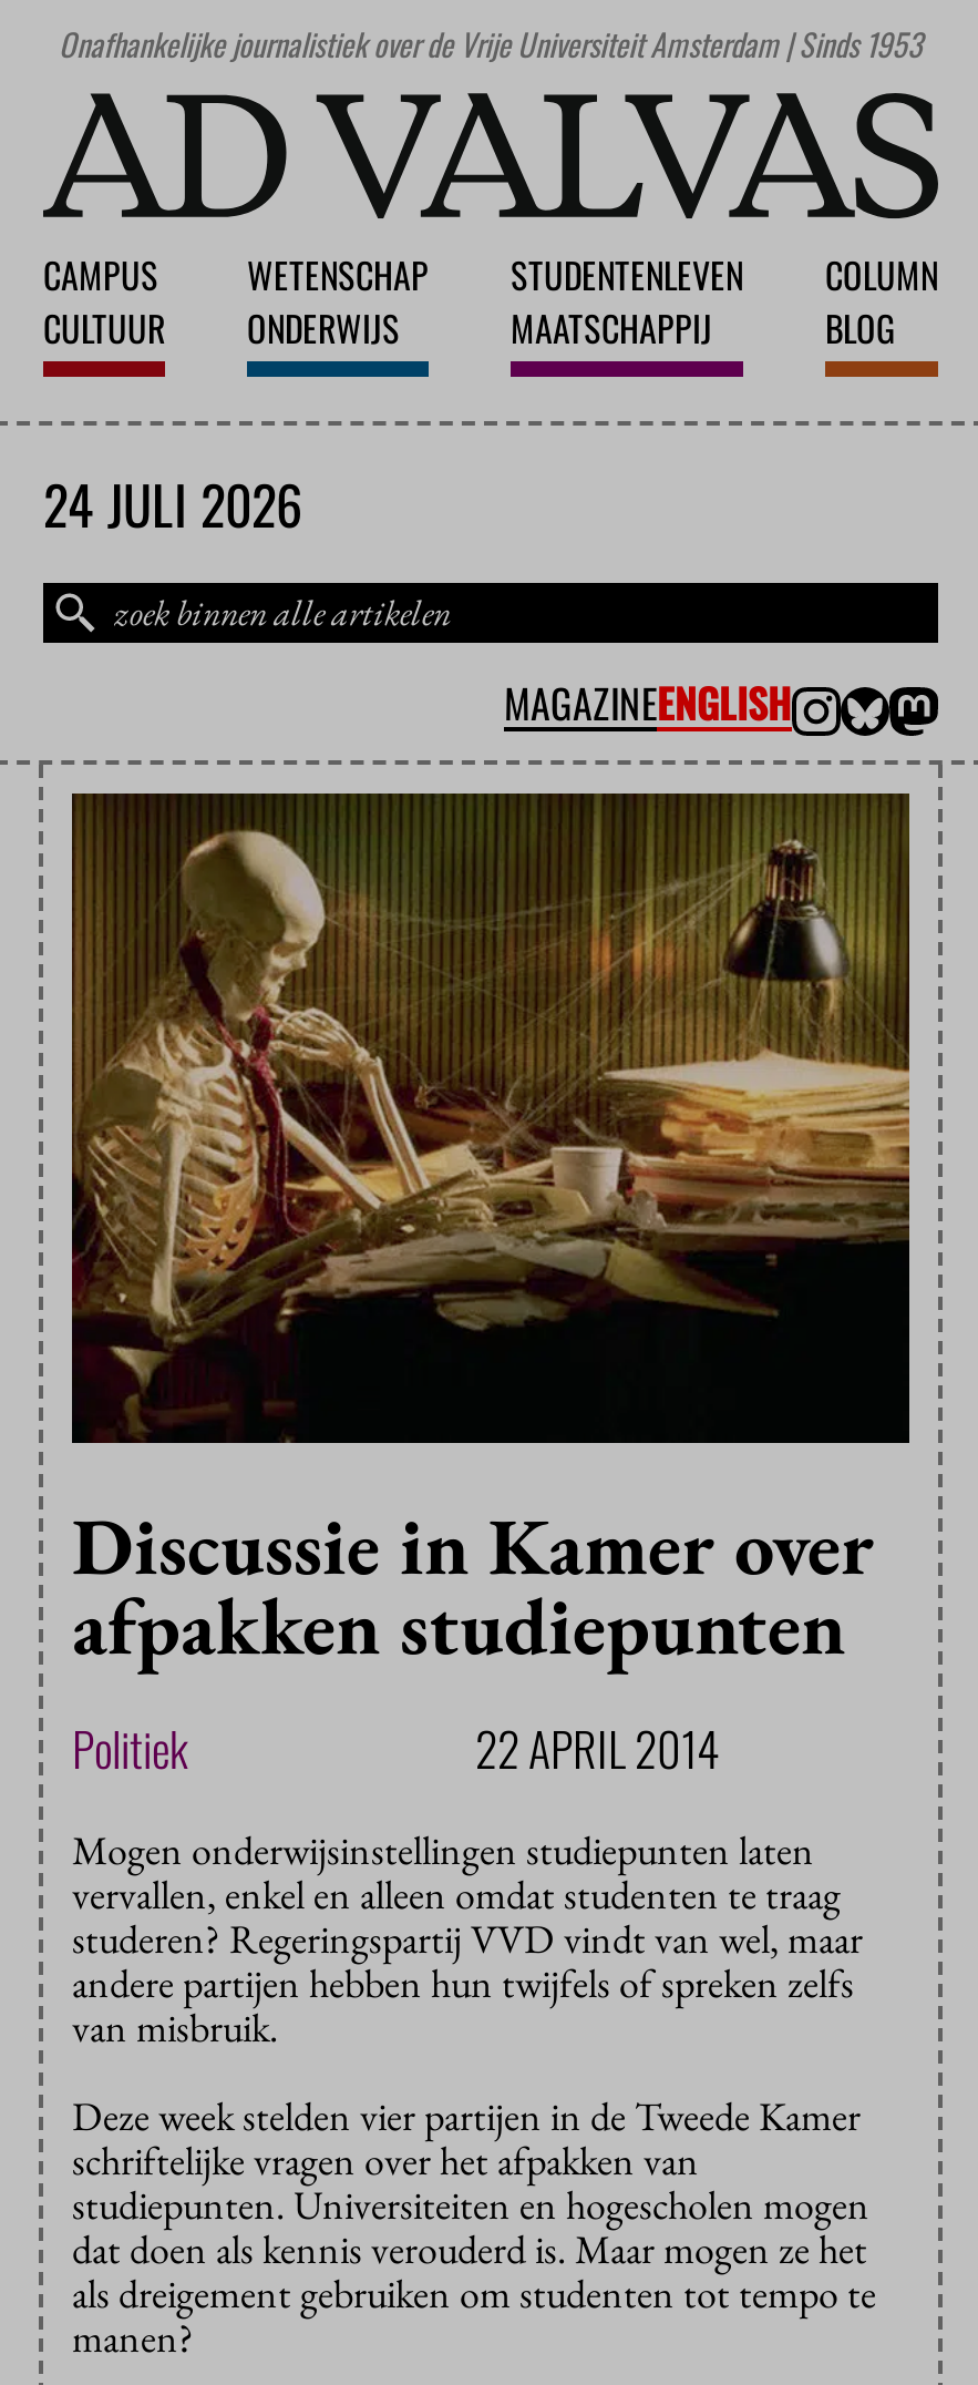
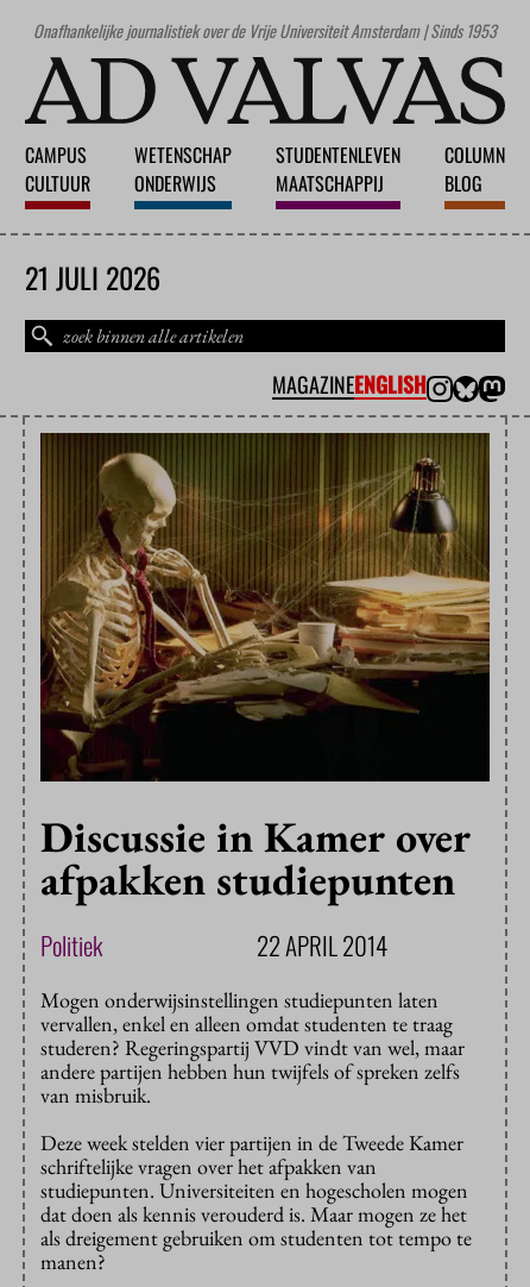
- 24 JULI 2026
+ 21 JULI 2026
